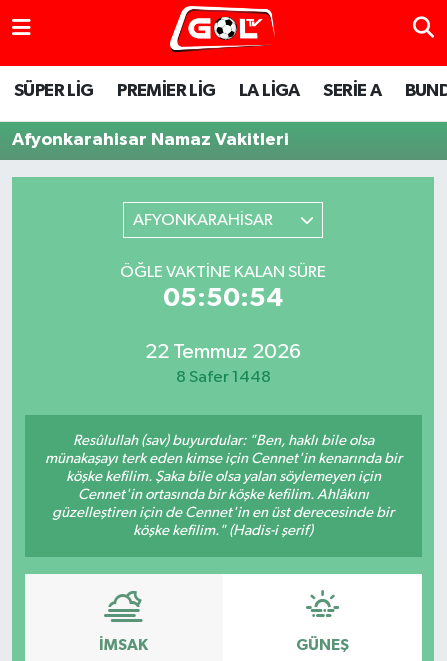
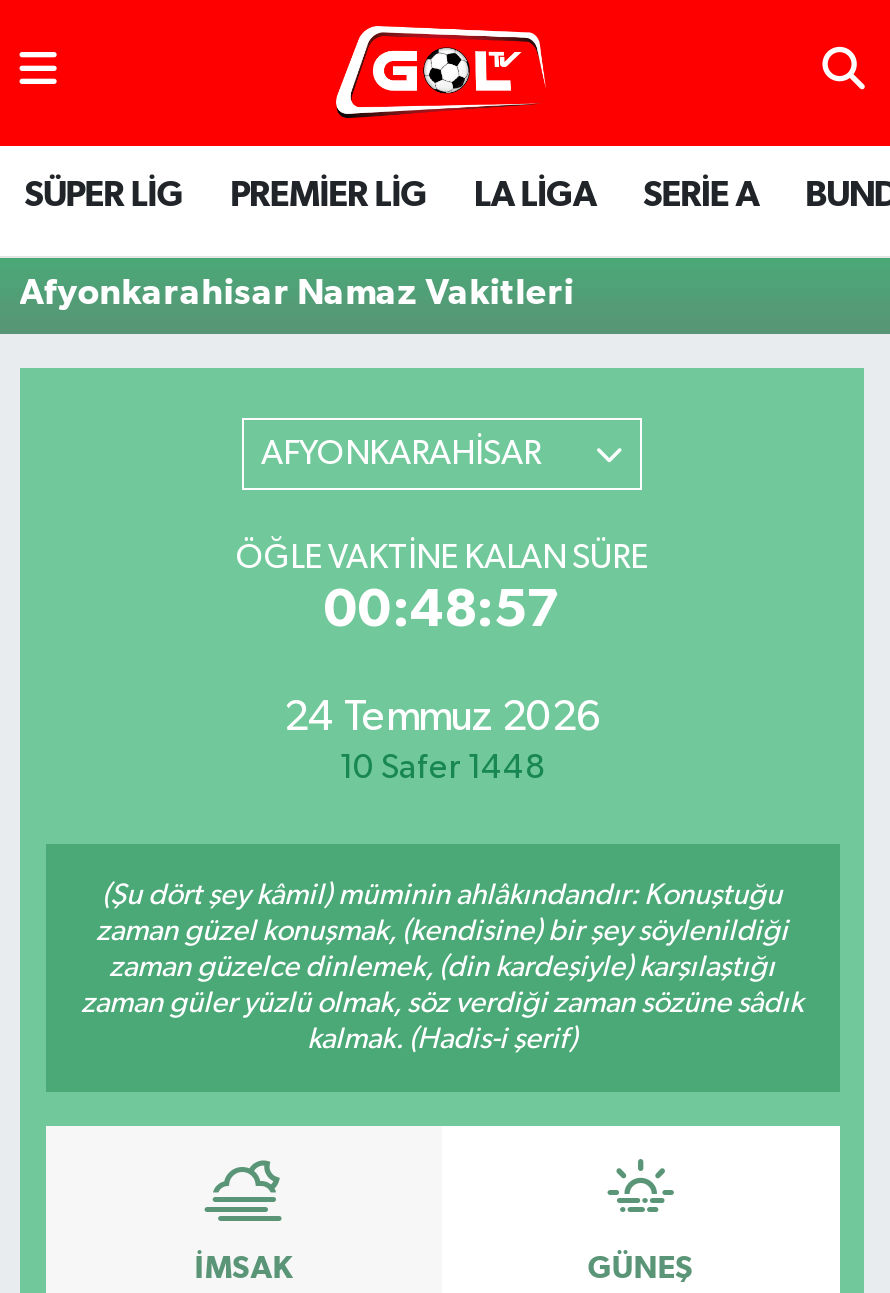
- 05:50:54
+ 00:48:57

- 22 Temmuz 2026
- 8 Safer 1448
+ 24 Temmuz 2026
+ 10 Safer 1448

- Resûlullah (sav) buyurdular: "Ben, haklı bile olsa
- münakaşayı terk eden kimse için Cennet'in kenarında bir
- köşke kefilim. Şaka bile olsa yalan söylemeyen için
- Cennet'in ortasında bir köşke kefilim. Ahlâkını
- güzelleştiren için de Cennet'in en üst derecesinde bir
- köşke kefilim." (Hadis-i şerif)
+ (Şu dört şey kâmil) müminin ahlâkındandır: Konuştuğu
+ zaman güzel konuşmak, (kendisine) bir şey söylenildiği
+ zaman güzelce dinlemek, (din kardeşiyle) karşılaştığı
+ zaman güler yüzlü olmak, söz verdiği zaman sözüne sâdık
+ kalmak. (Hadis-i şerif)
